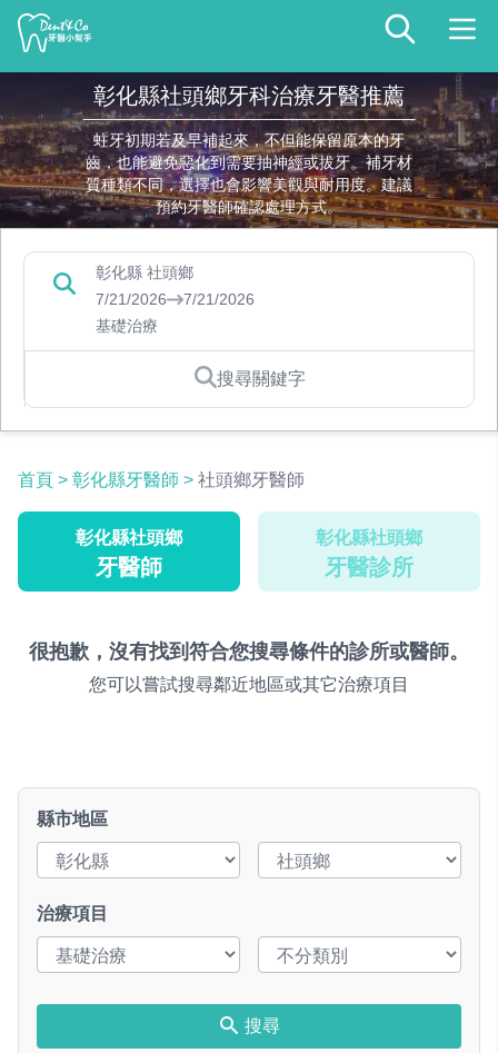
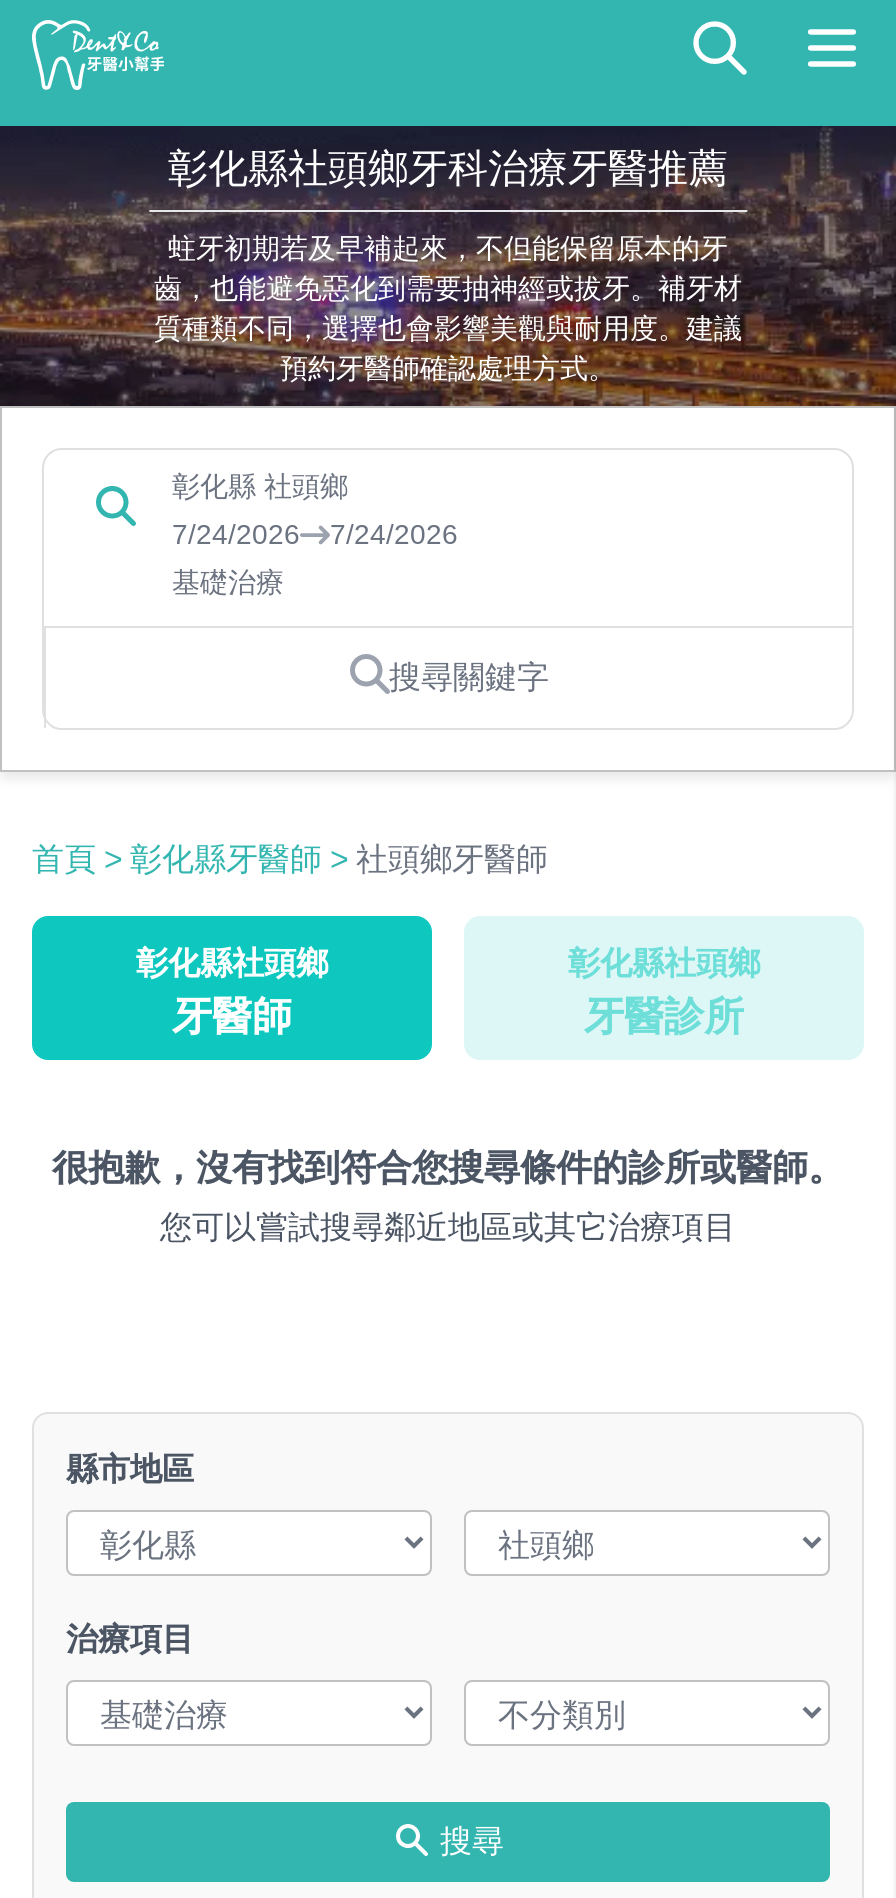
- 7/21/2026
+ 7/24/2026

- 7/21/2026
+ 7/24/2026
